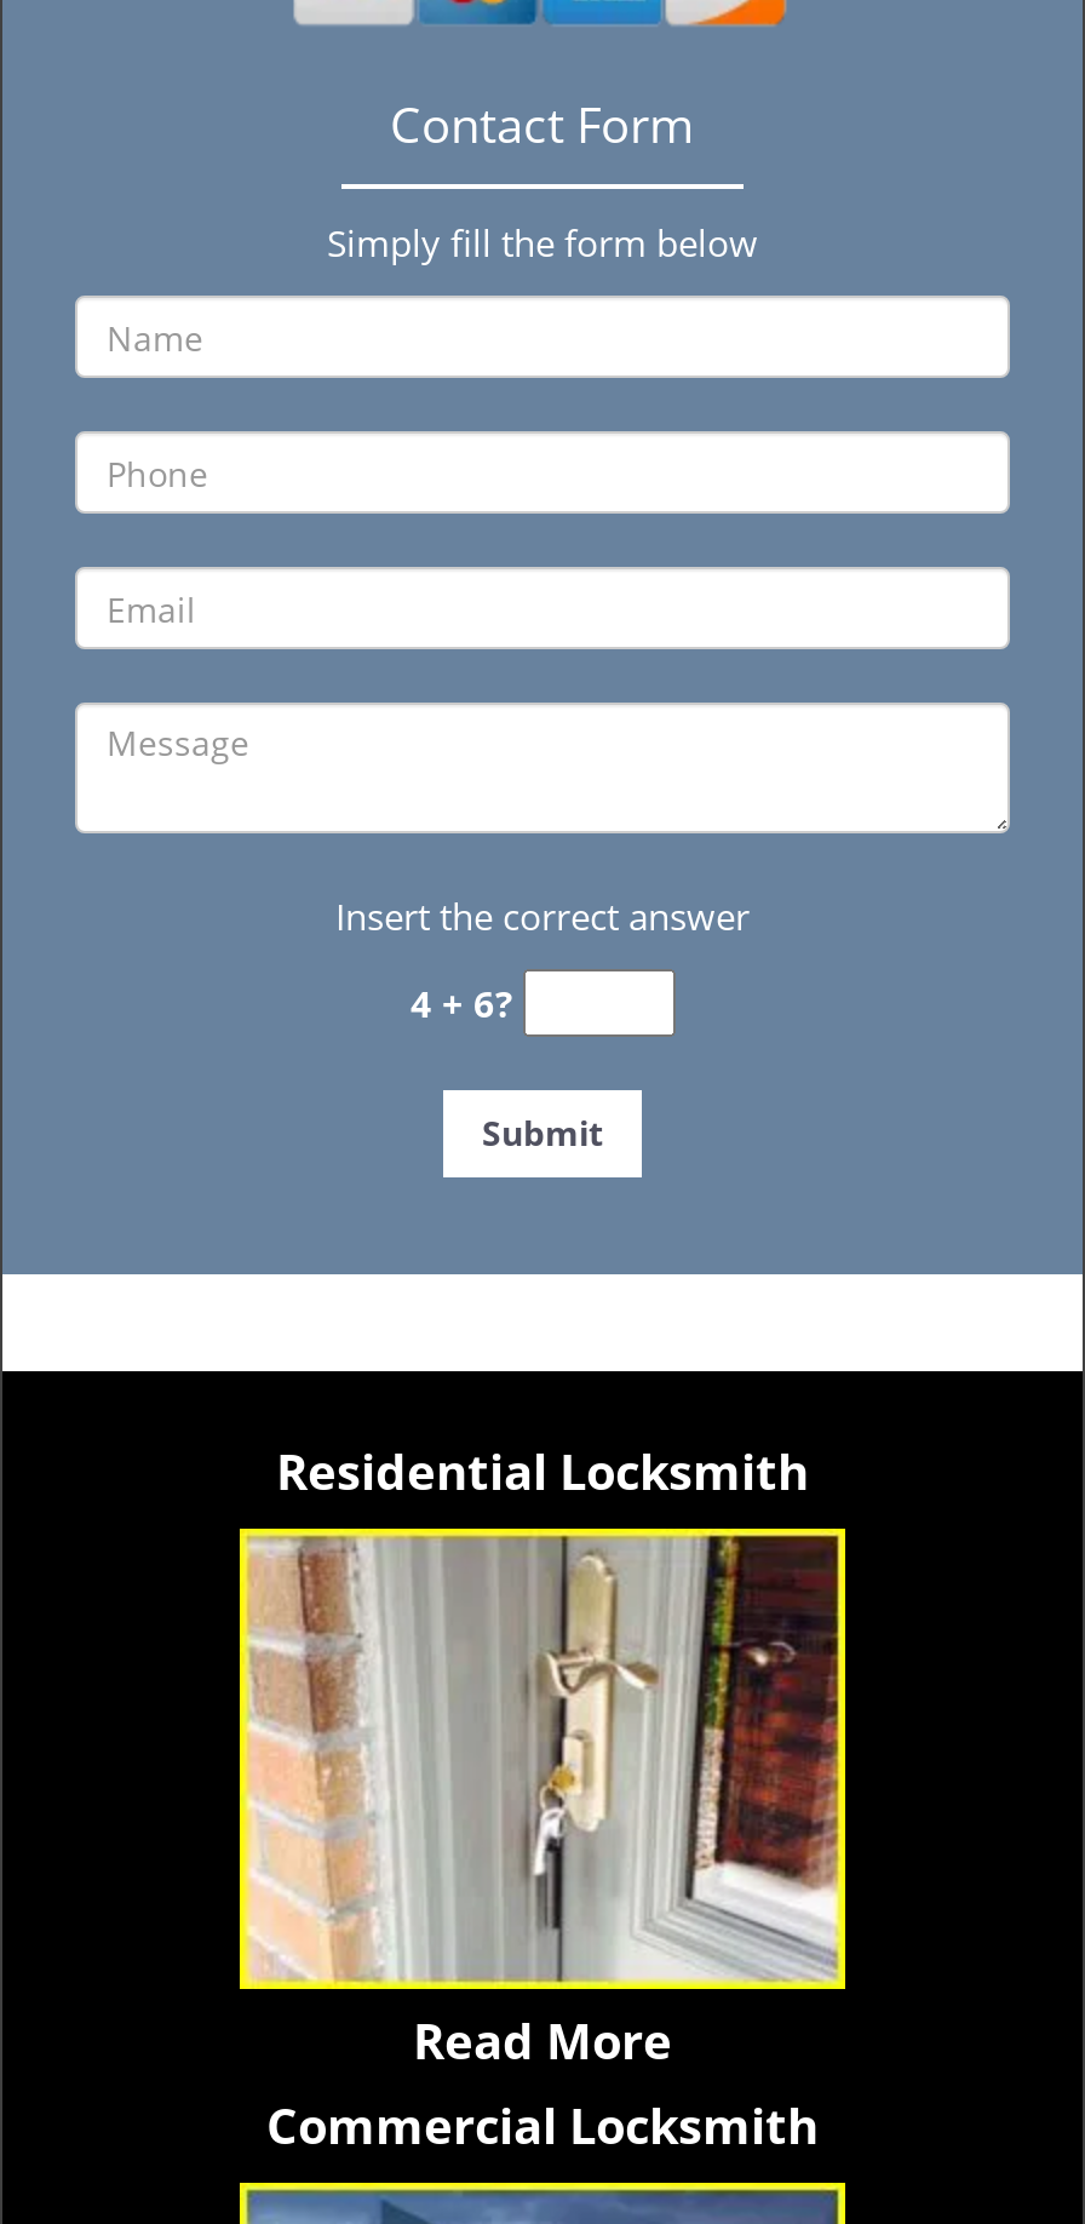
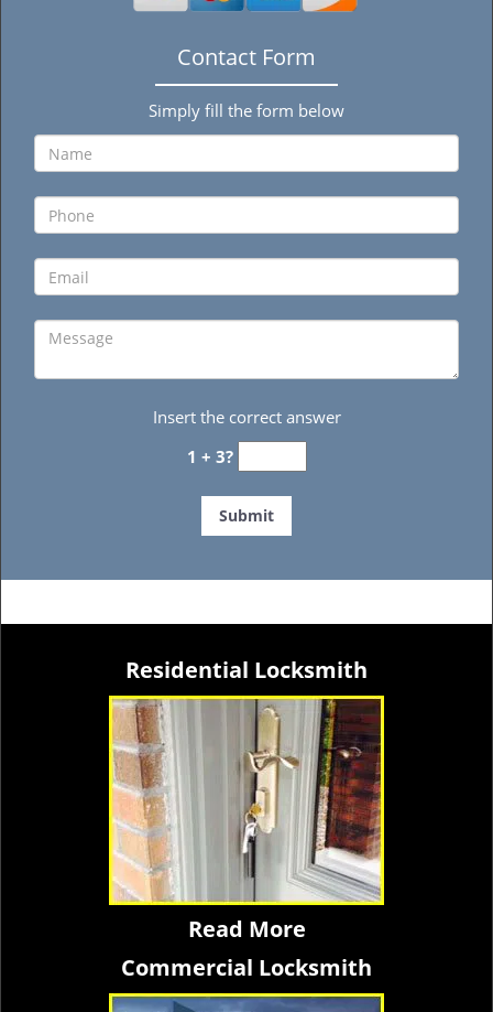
- 4 + 6?
+ 1 + 3?
